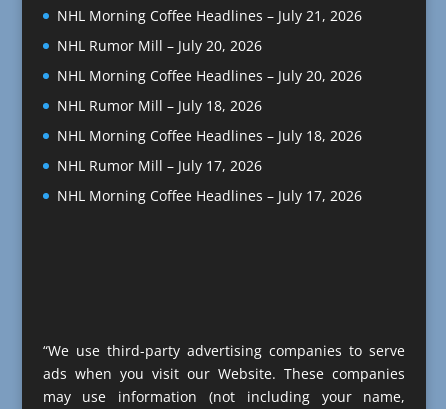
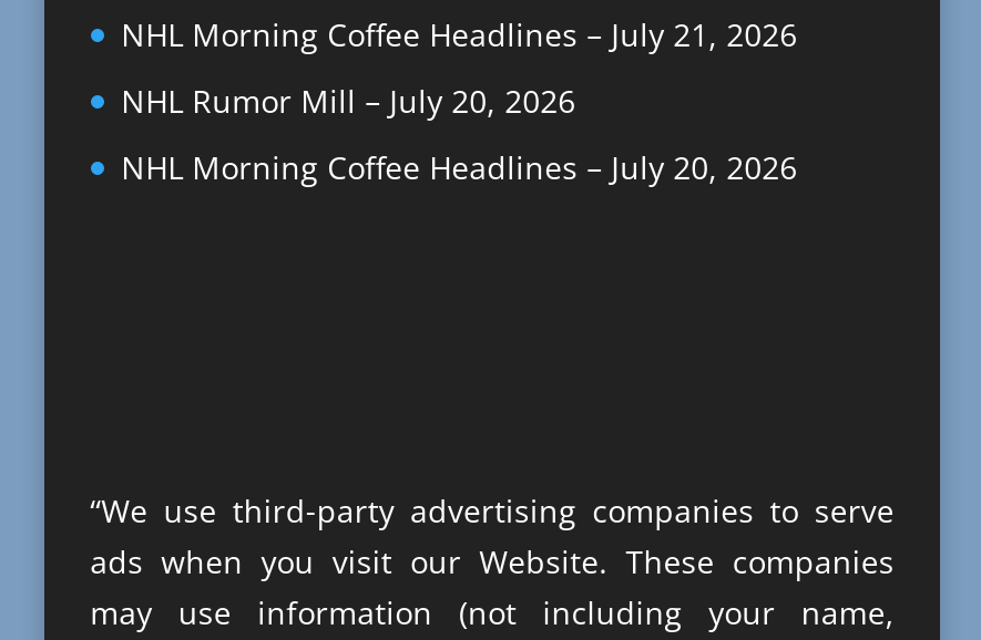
- NHL Rumor Mill – July 18, 2026
- NHL Morning Coffee Headlines – July 18, 2026
- NHL Rumor Mill – July 17, 2026
- NHL Morning Coffee Headlines – July 17, 2026
